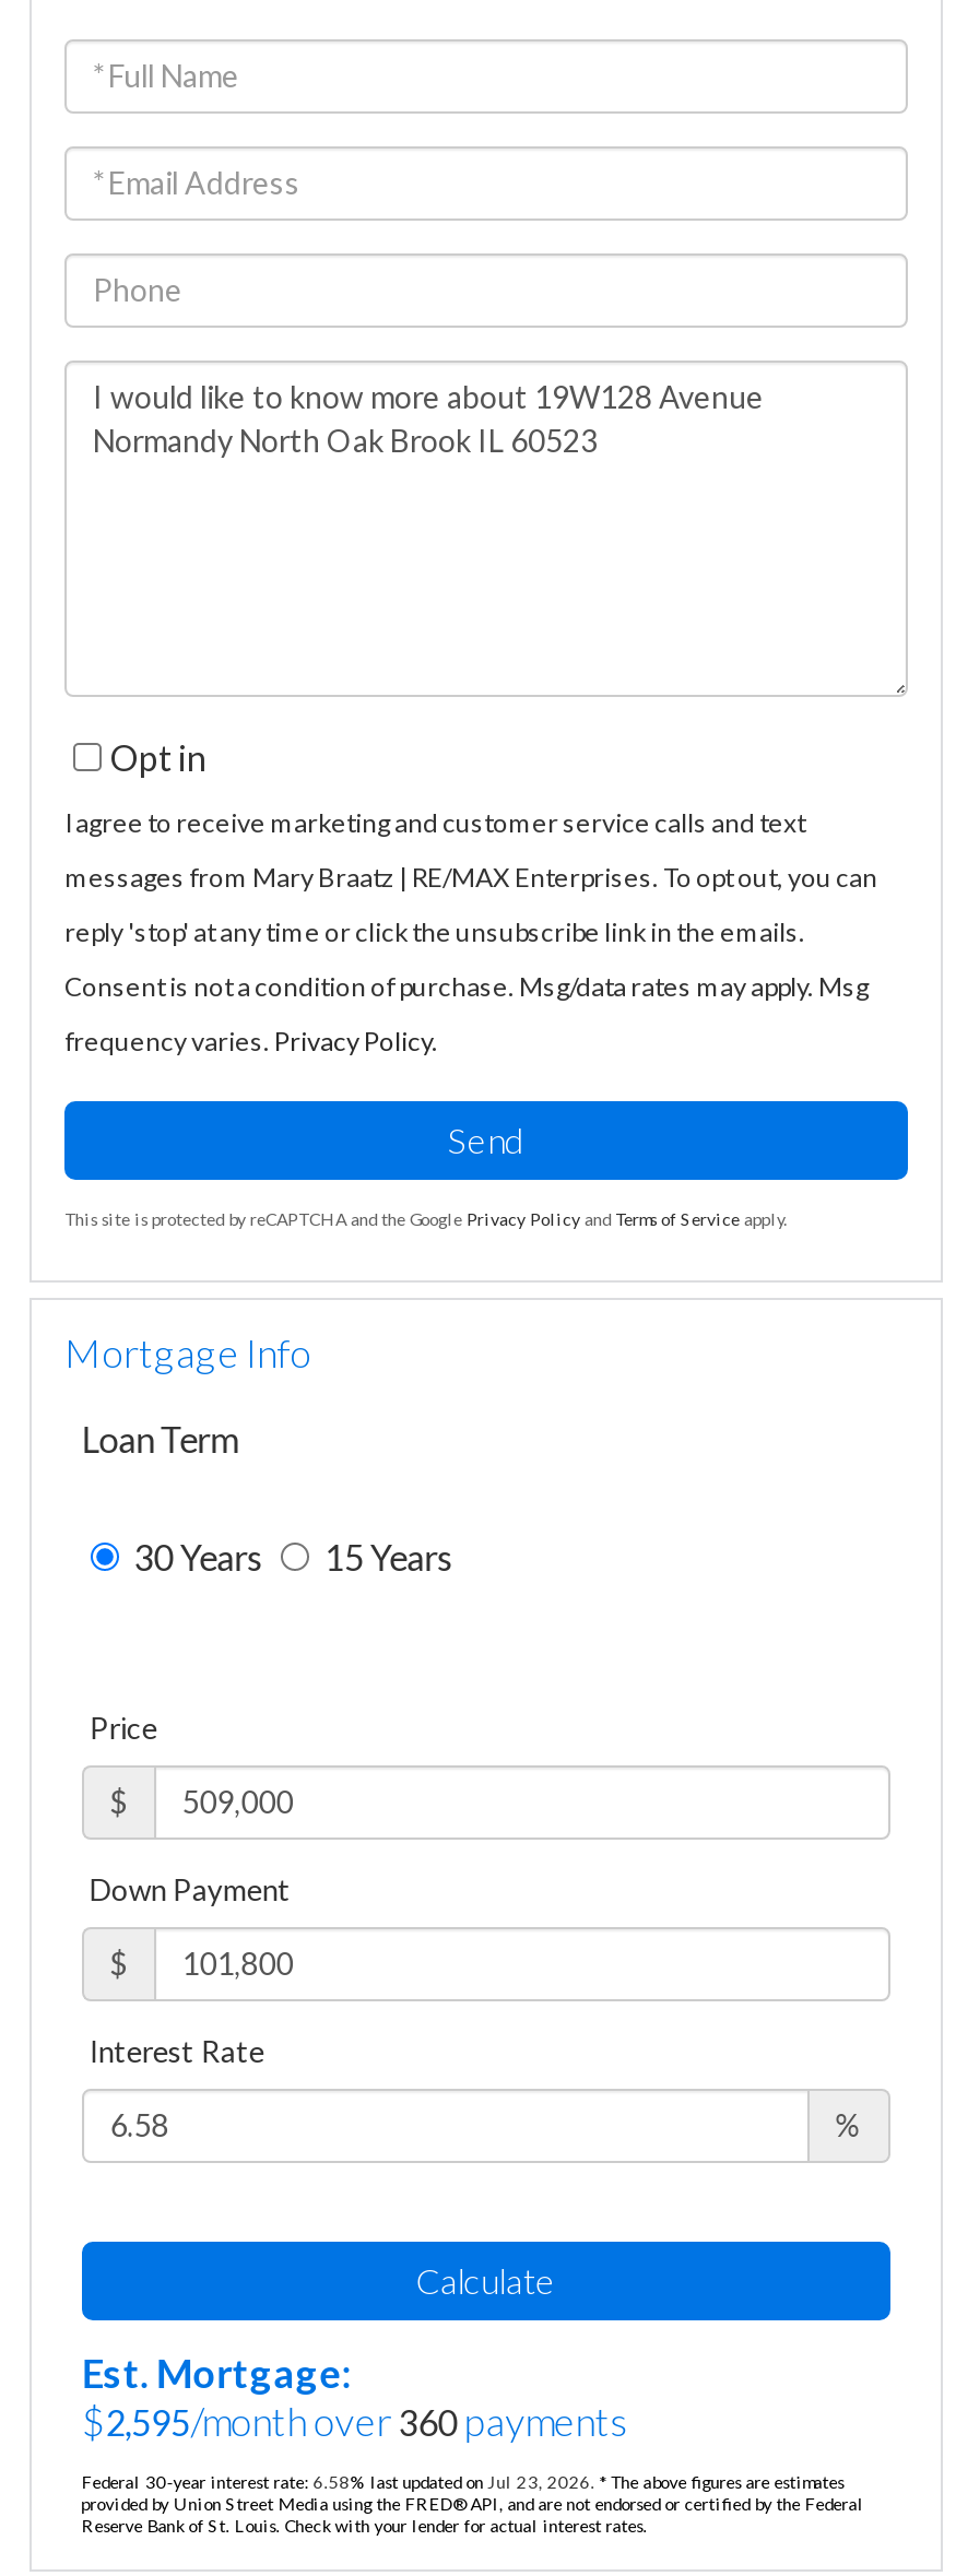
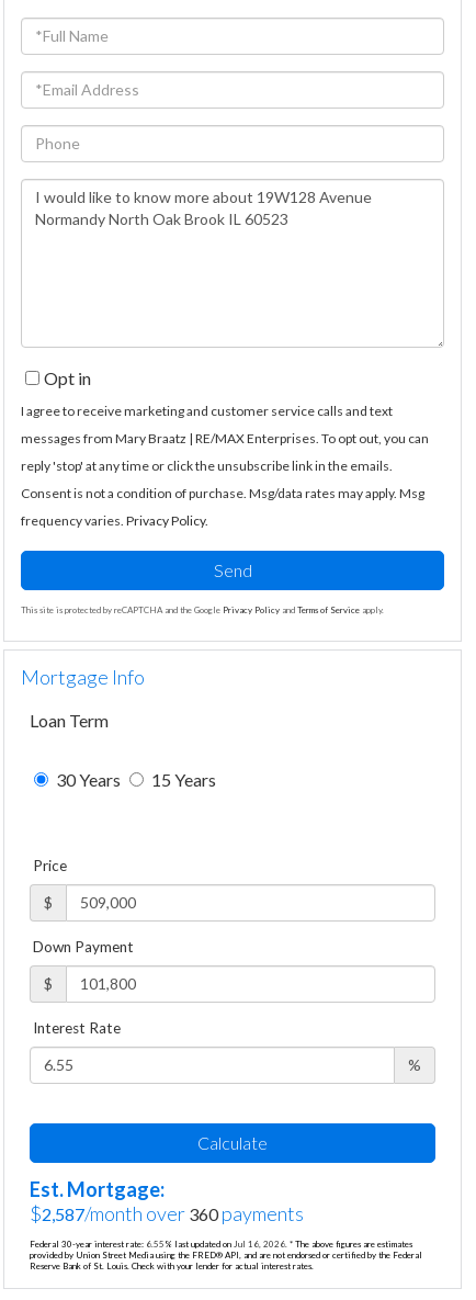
- $2,595/month over 360 payments
+ $2,587/month over 360 payments

- Federal 30-year interest rate: 6.58% last updated on Jul 23, 2026. * The above figures are estimates
+ Federal 30-year interest rate: 6.55% last updated on Jul 16, 2026. * The above figures are estimates
